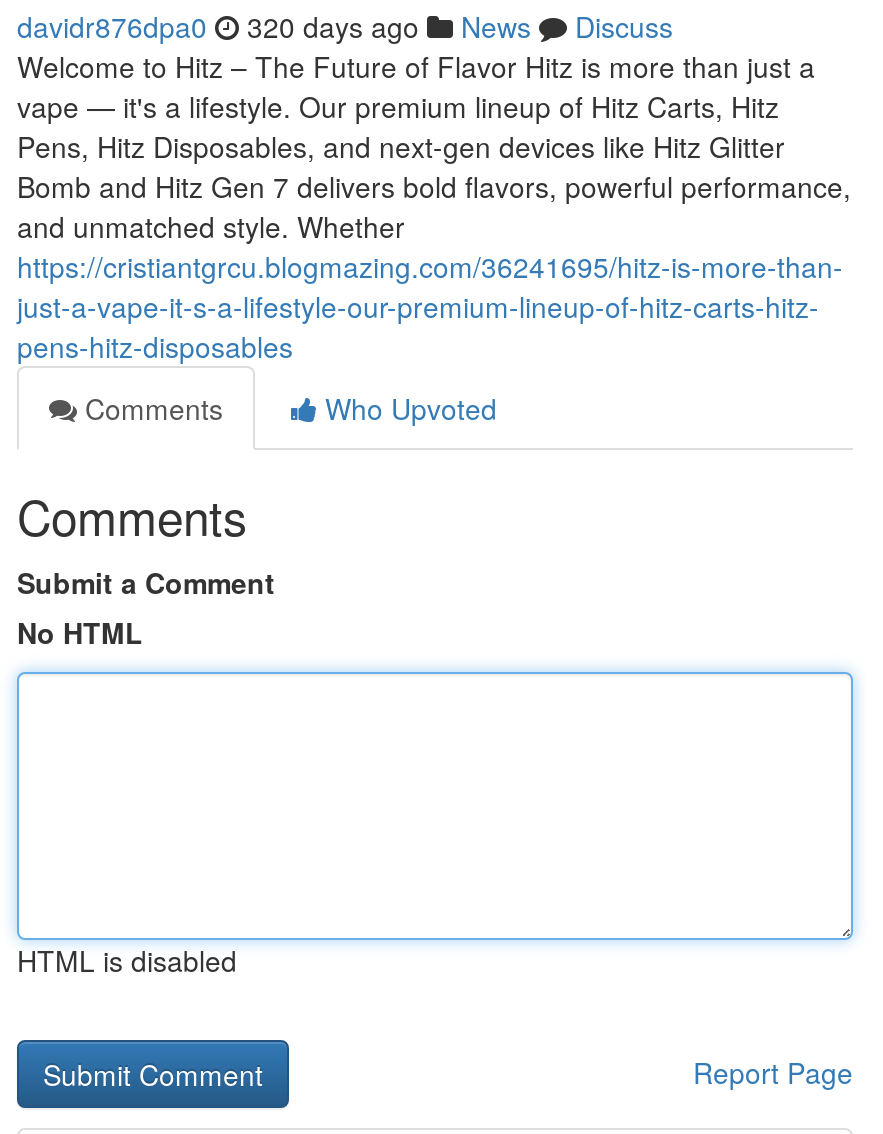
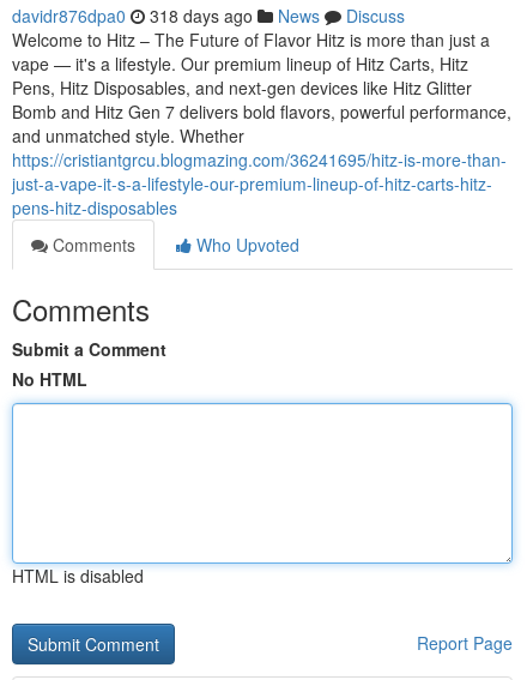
- davidr876dpa0 320 days ago News Discuss
+ davidr876dpa0 318 days ago News Discuss
